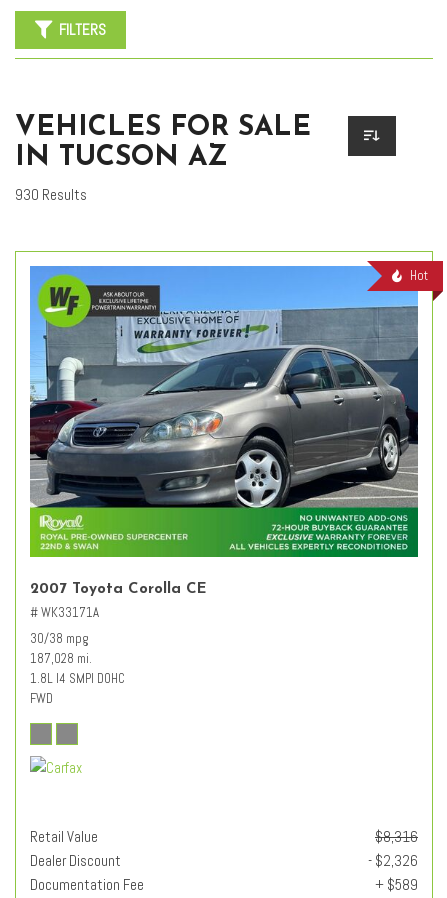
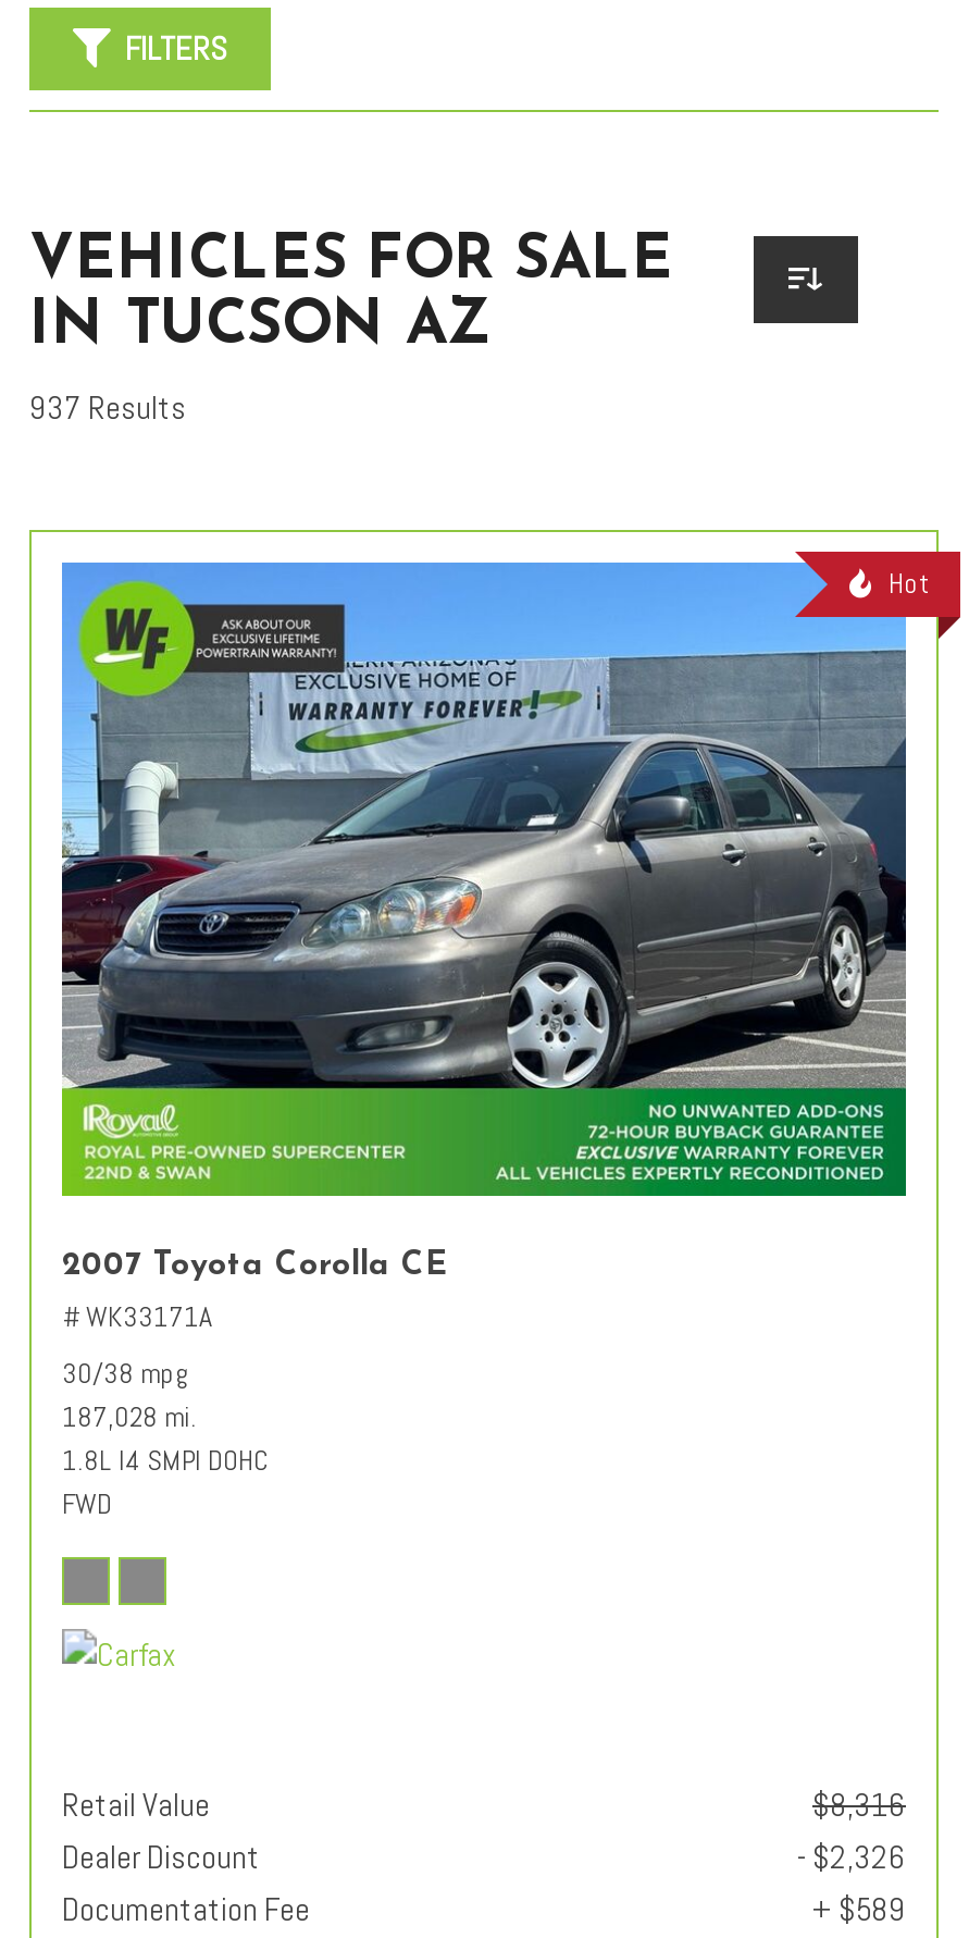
- 930 Results
+ 937 Results
